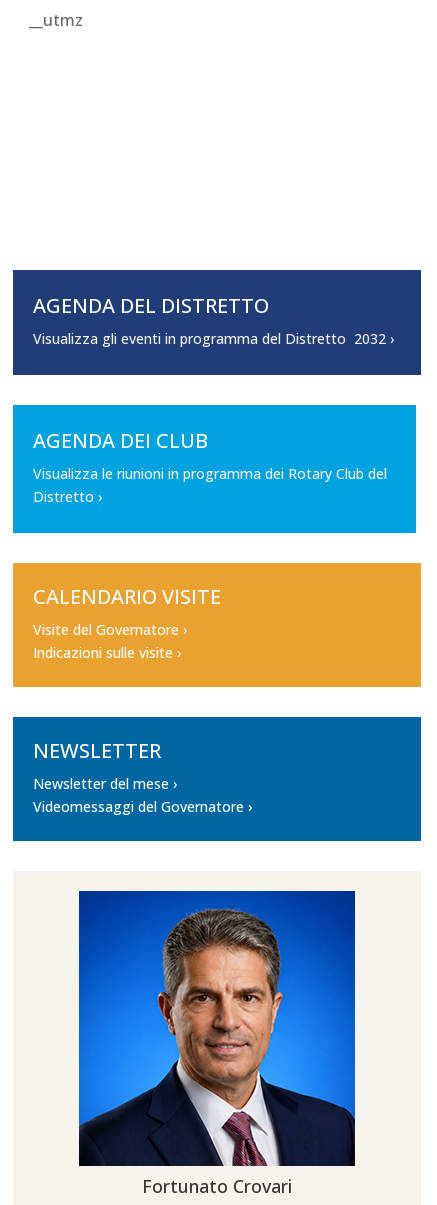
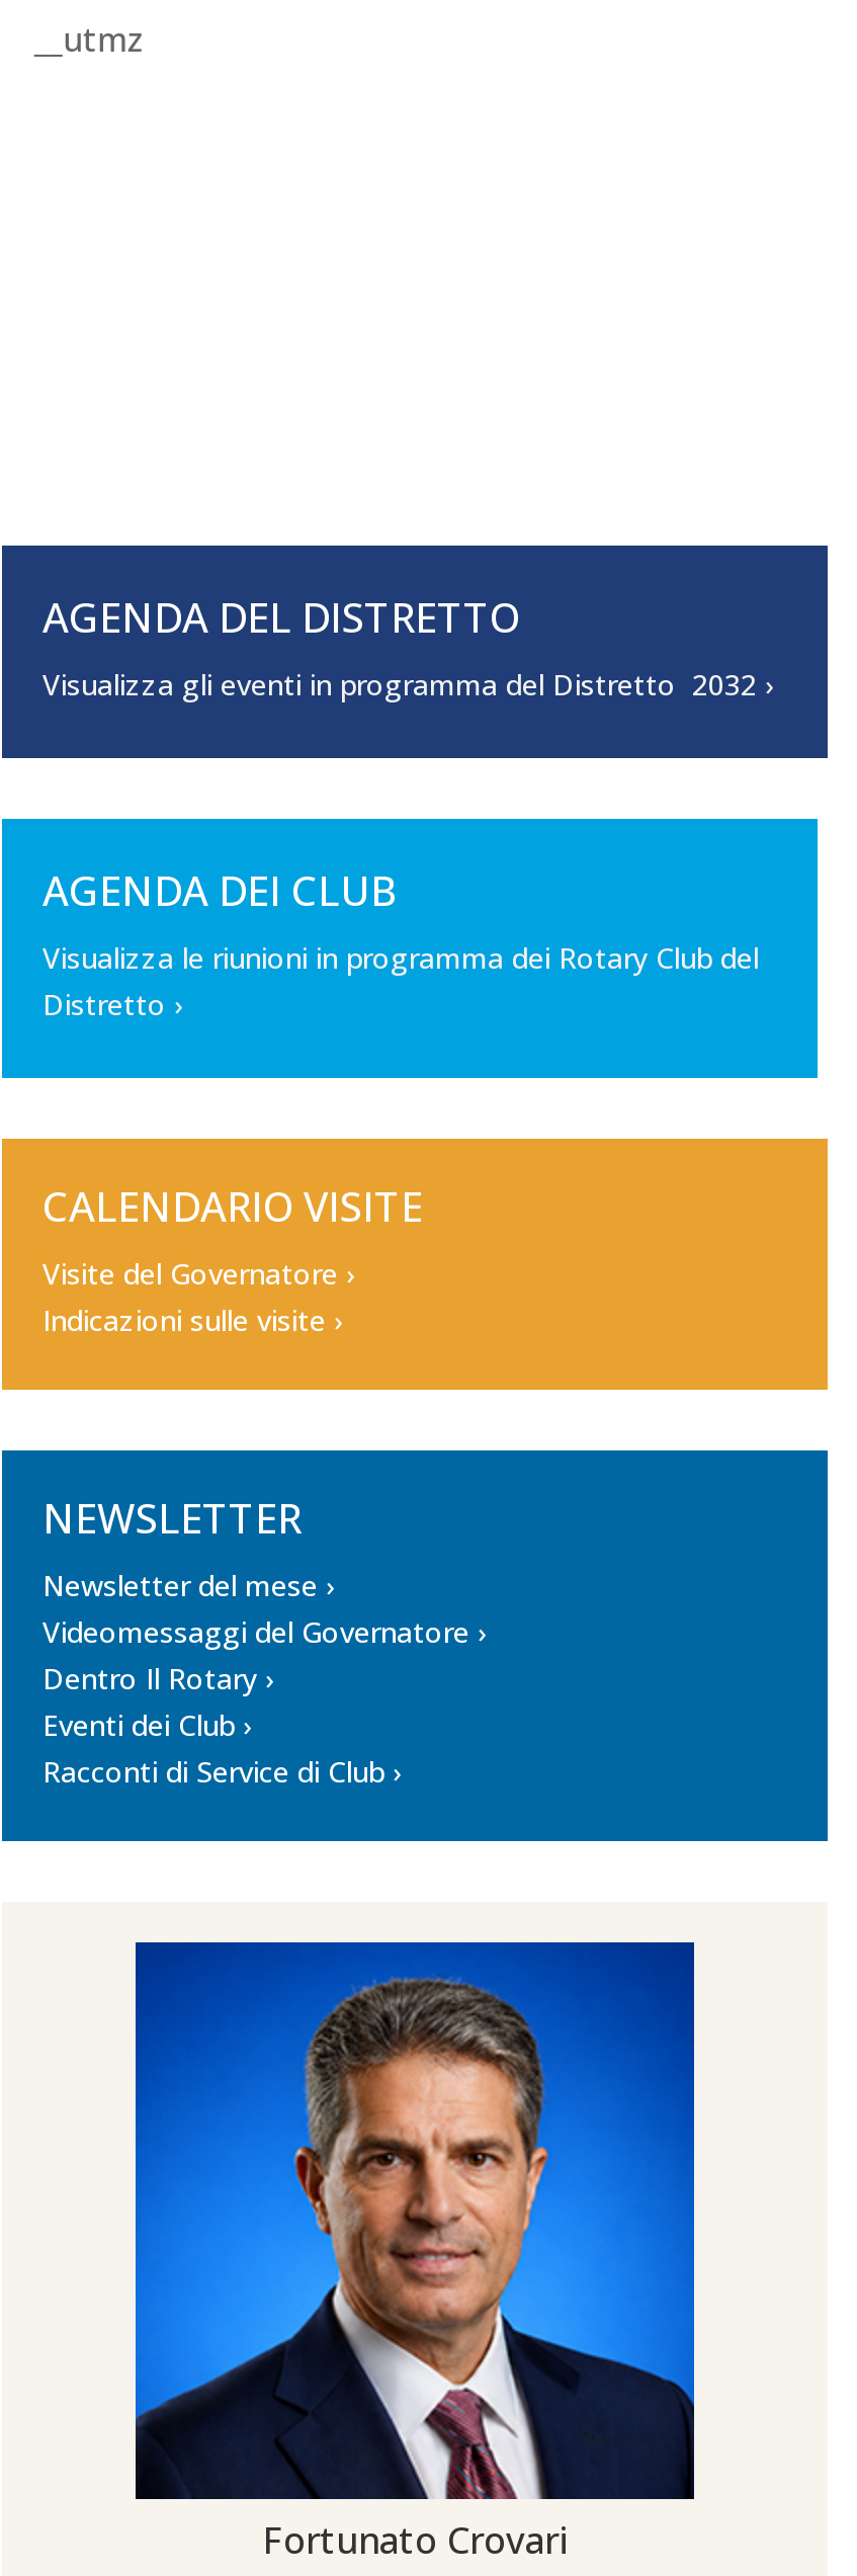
+ Dentro Il Rotary ›
+ Eventi dei Club ›
+ Racconti di Service di Club ›
